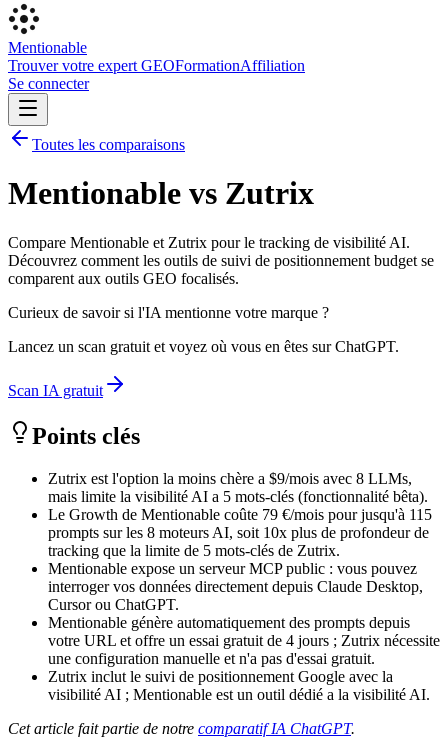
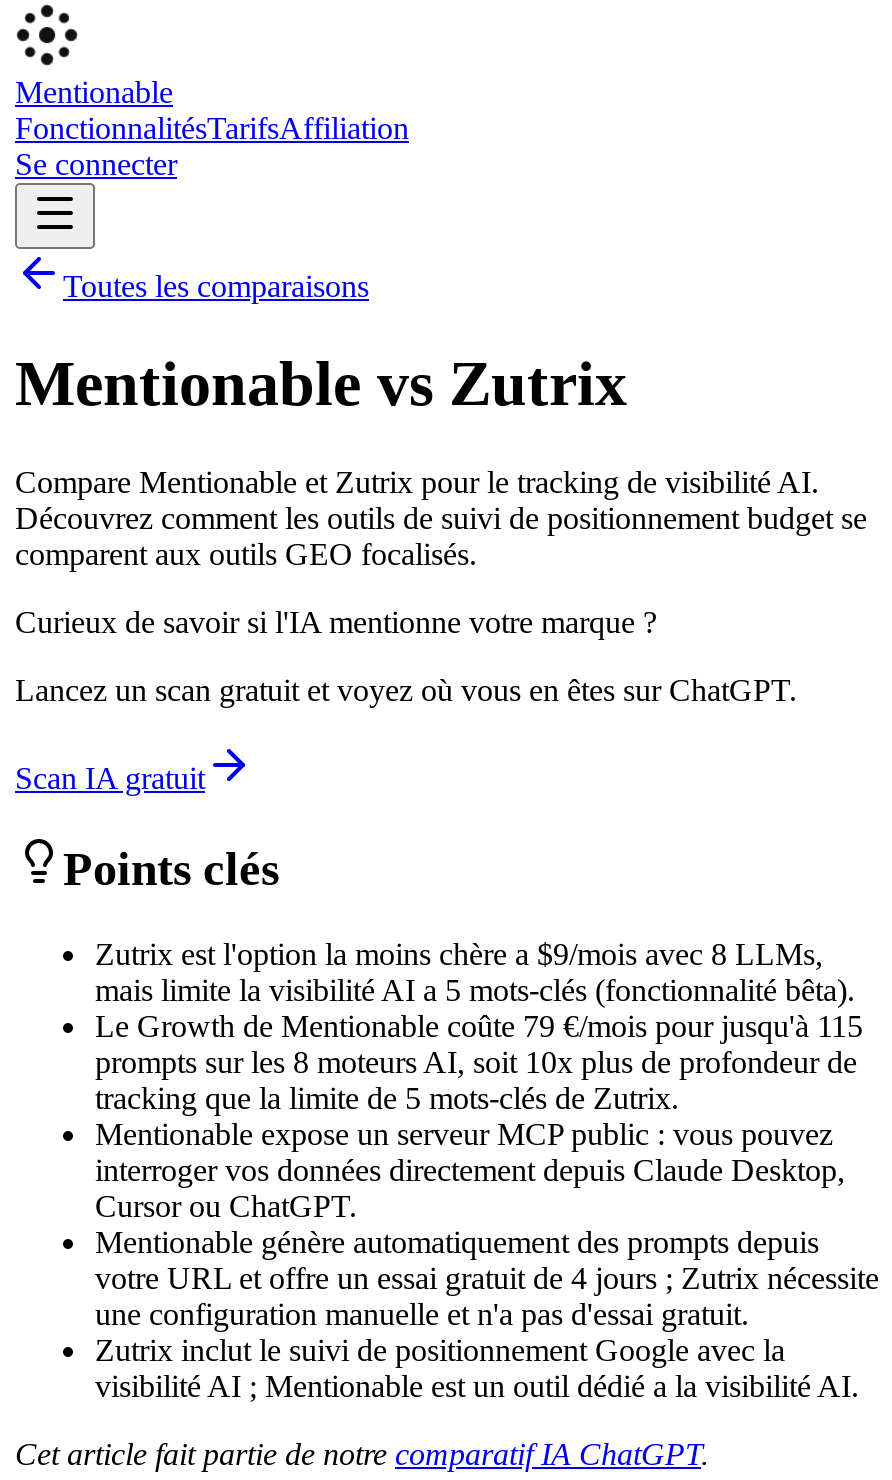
- Trouver votre expert GEOFormationAffiliation
+ FonctionnalitésTarifsAffiliation
